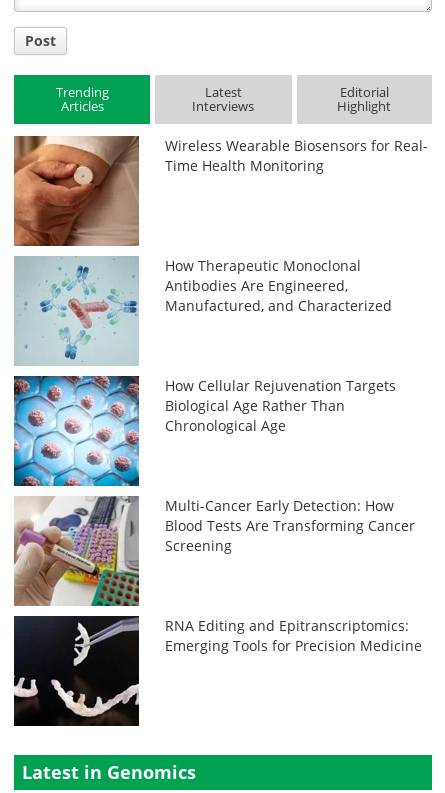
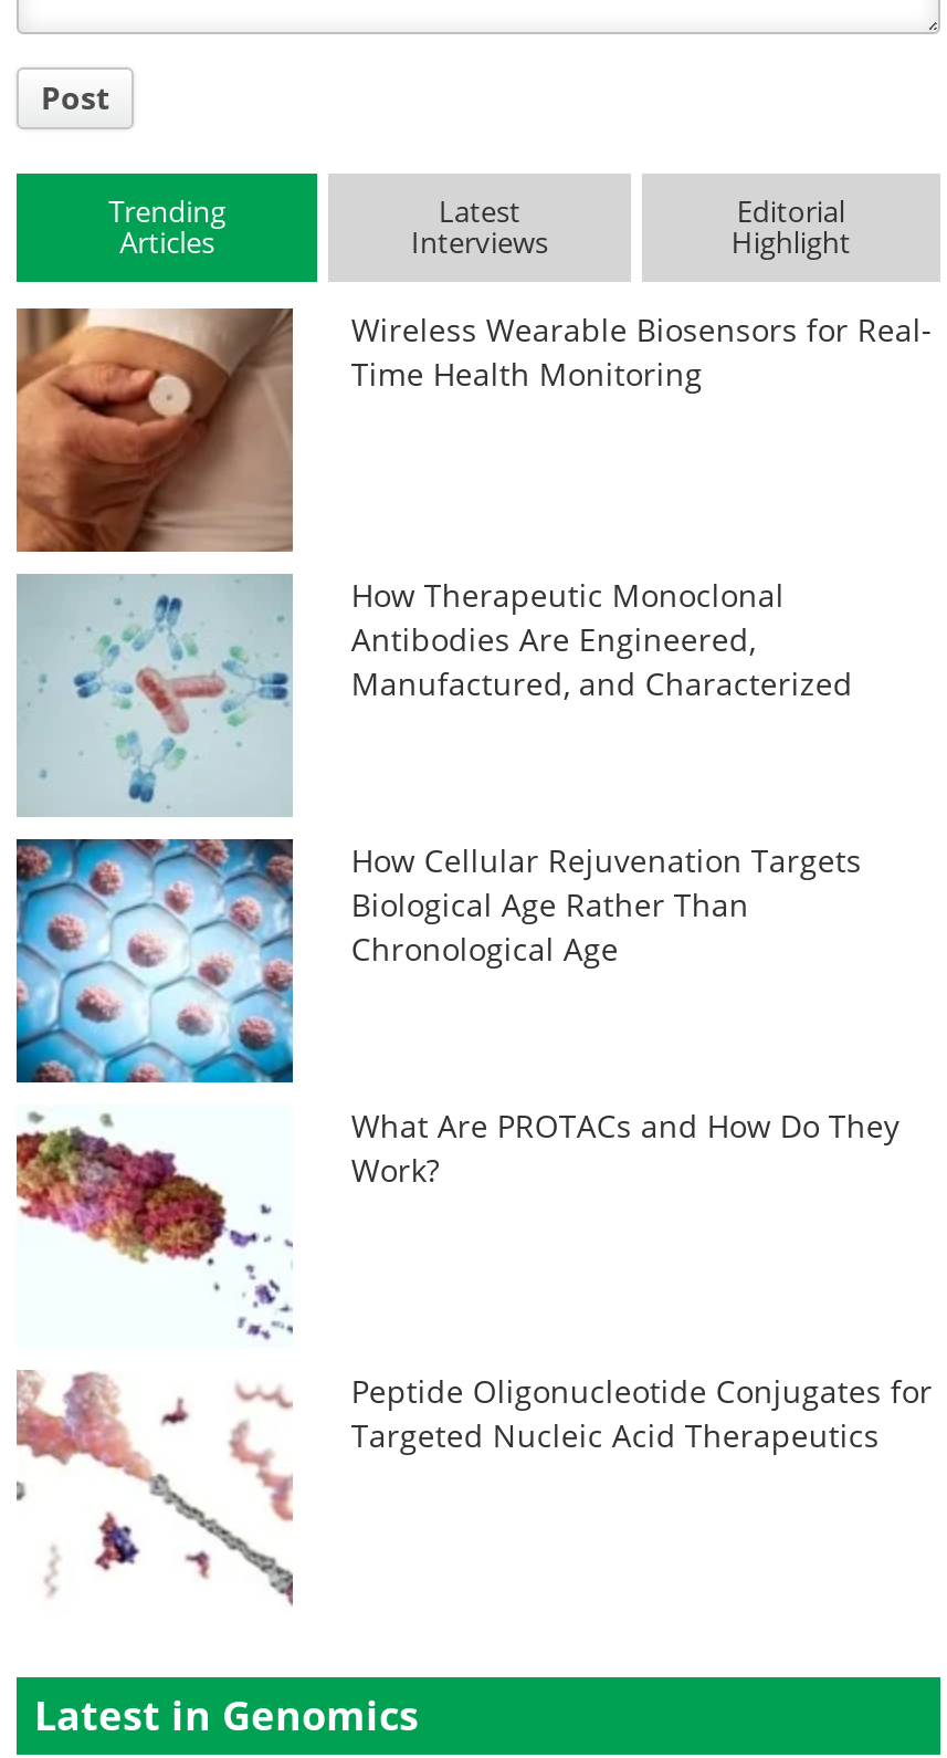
- [image]
- Multi-Cancer Early Detection: How
- Blood Tests Are Transforming Cancer
- Screening
+ [image]
+ What Are PROTACs and How Do They
+ Work?

- [image]
- RNA Editing and Epitranscriptomics:
- Emerging Tools for Precision Medicine
+ [image]
+ Peptide Oligonucleotide Conjugates for
+ Targeted Nucleic Acid Therapeutics
